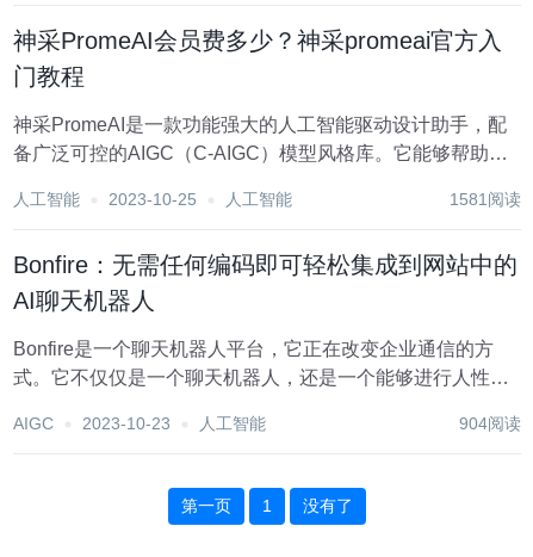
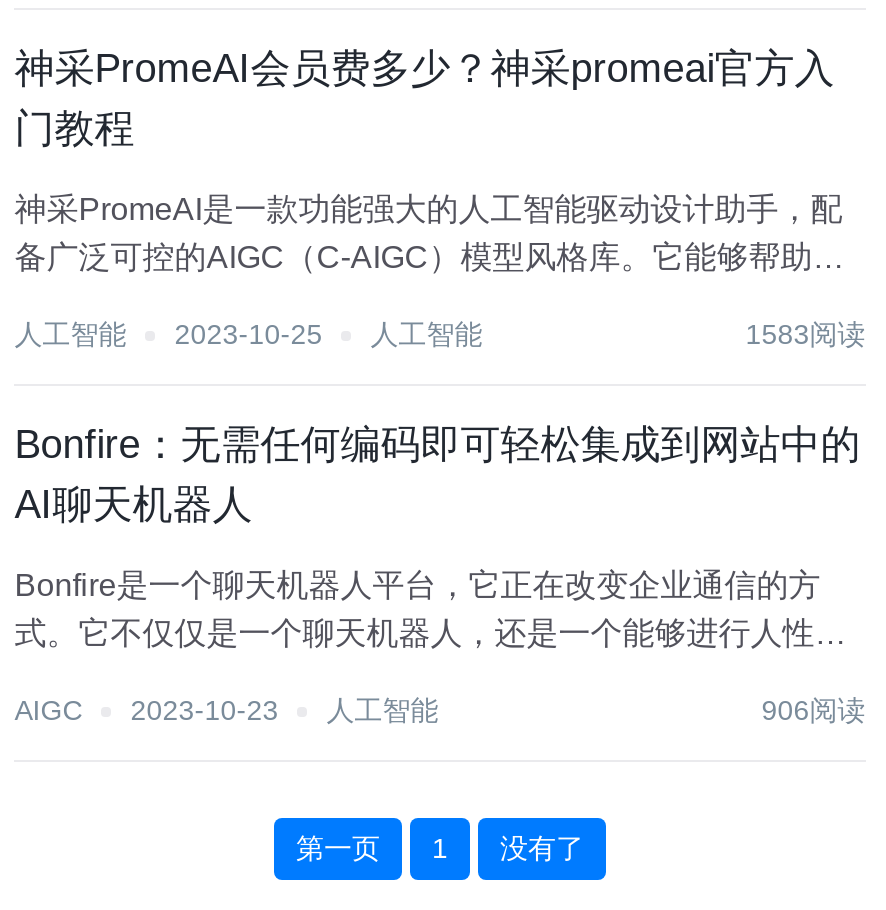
- 1581阅读
+ 1583阅读

- 904阅读
+ 906阅读
